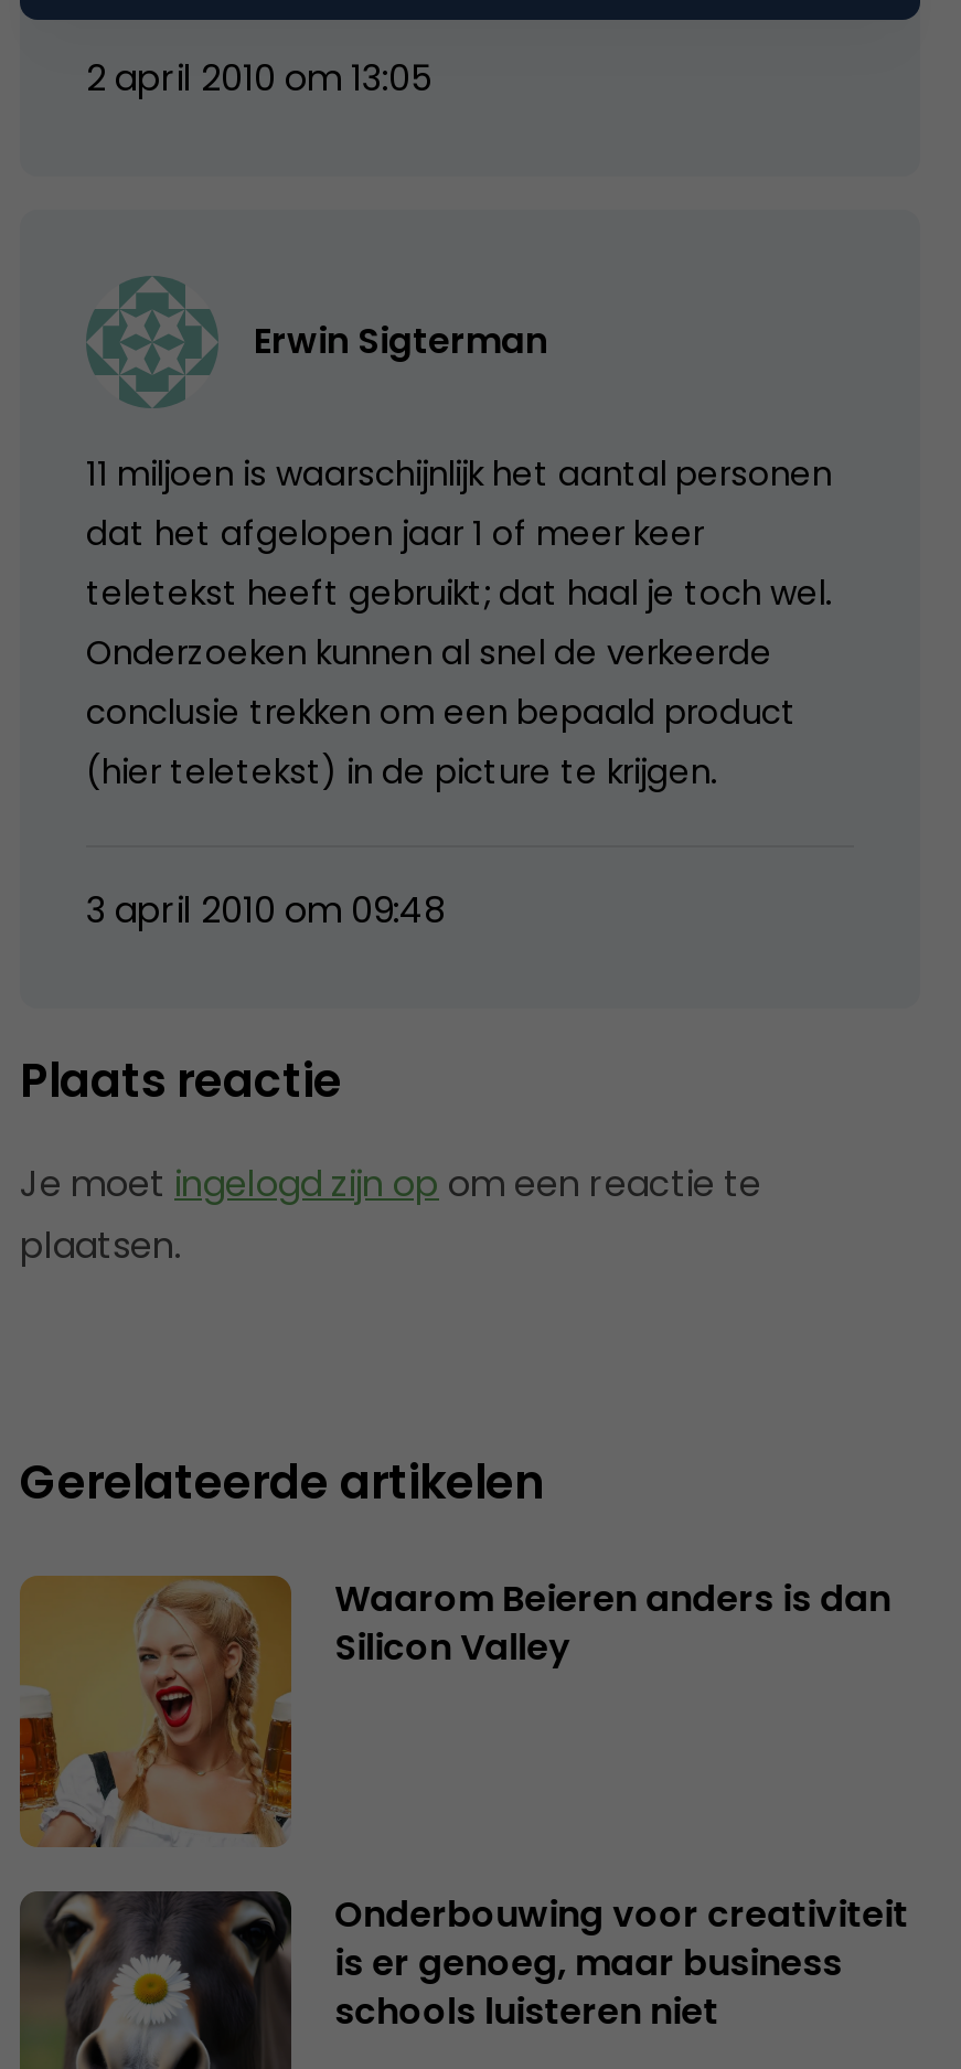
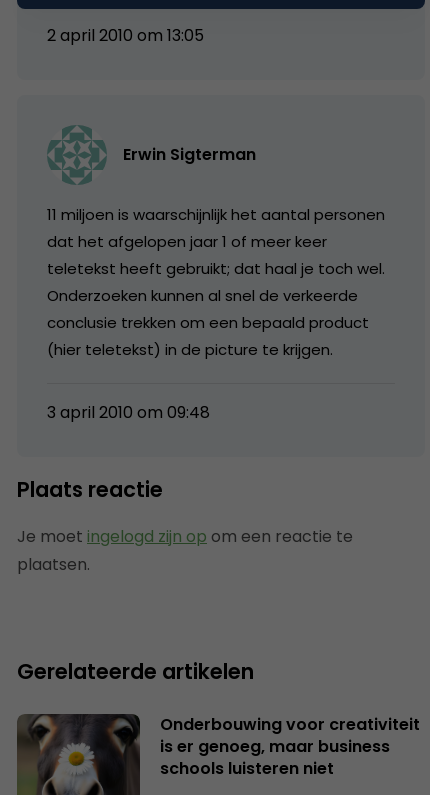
- [image]
- Waarom Beieren anders is dan
- Silicon Valley
